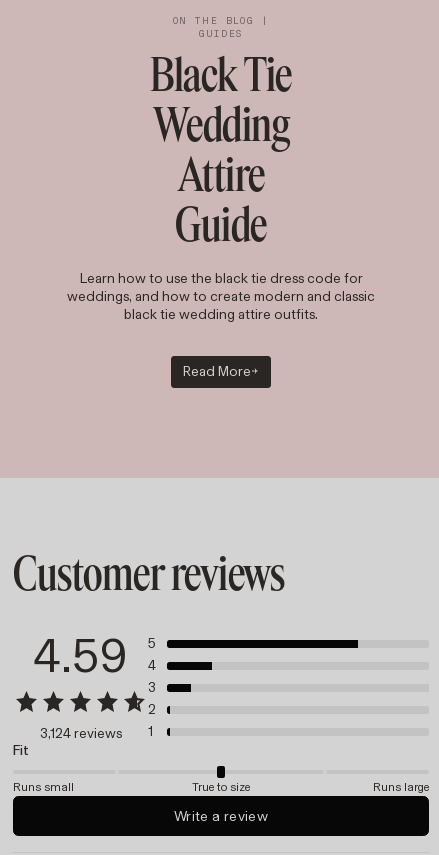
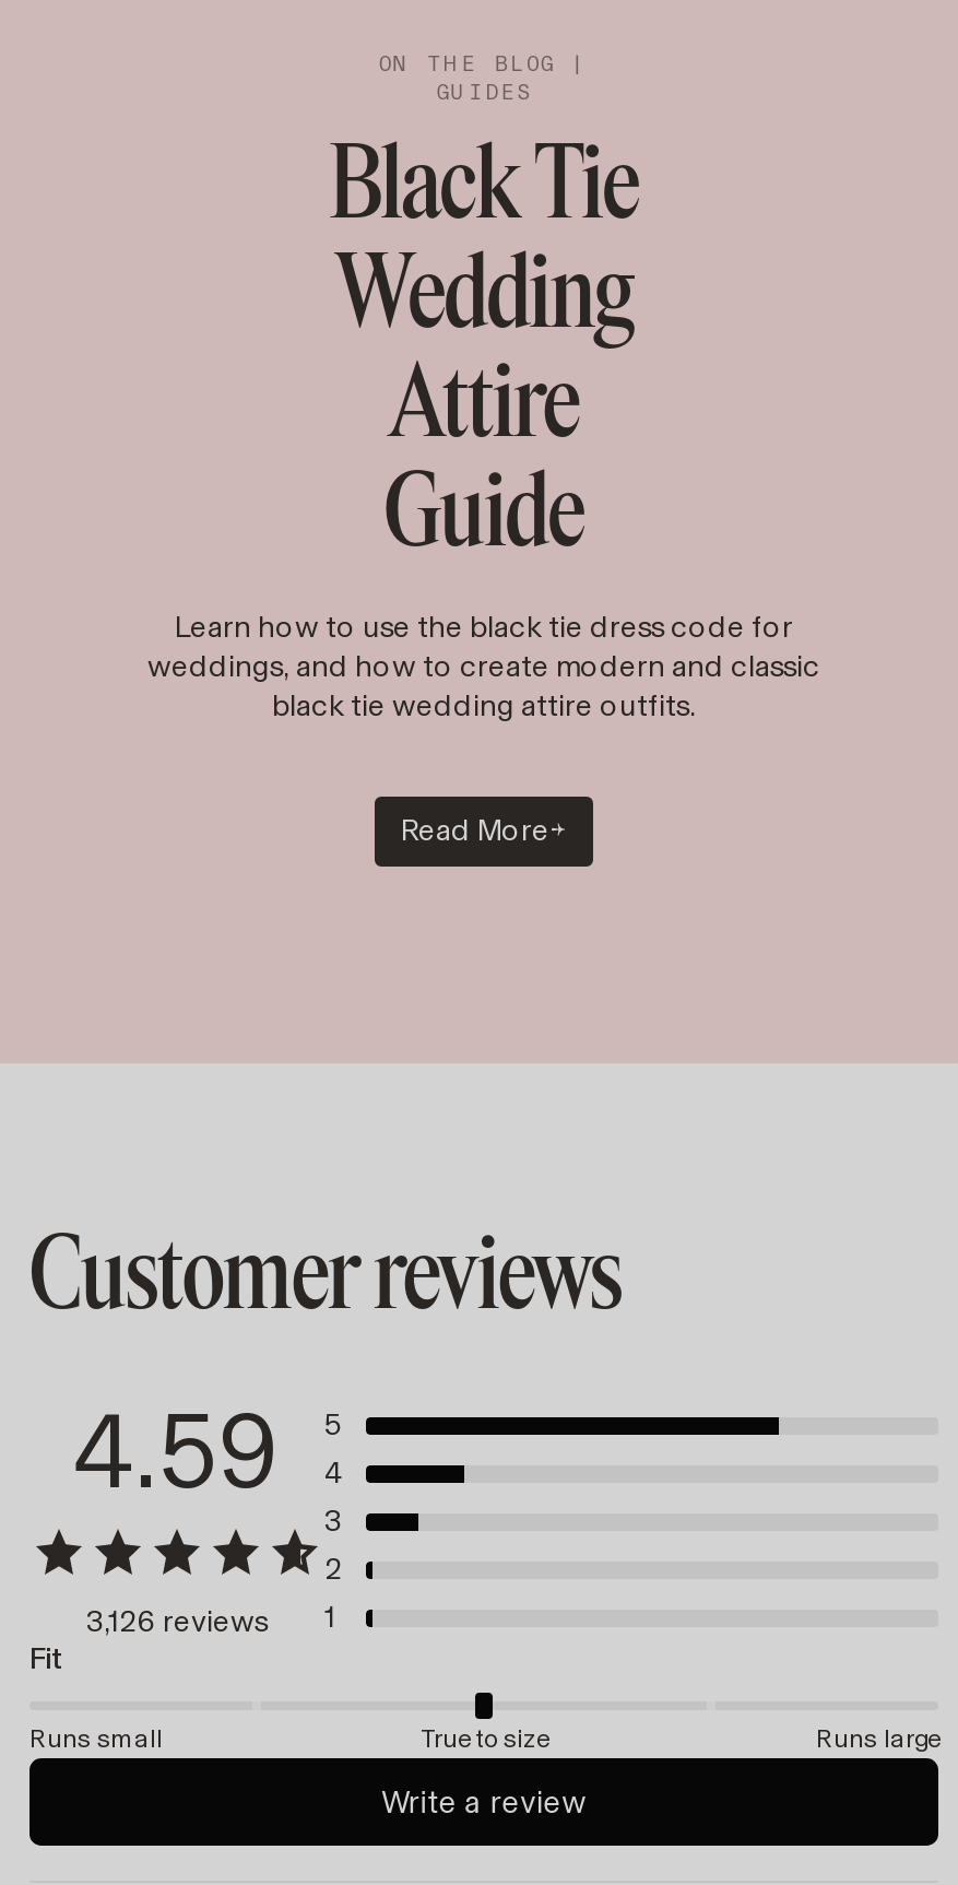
- 3,124 reviews 1
+ 3,126 reviews 1
